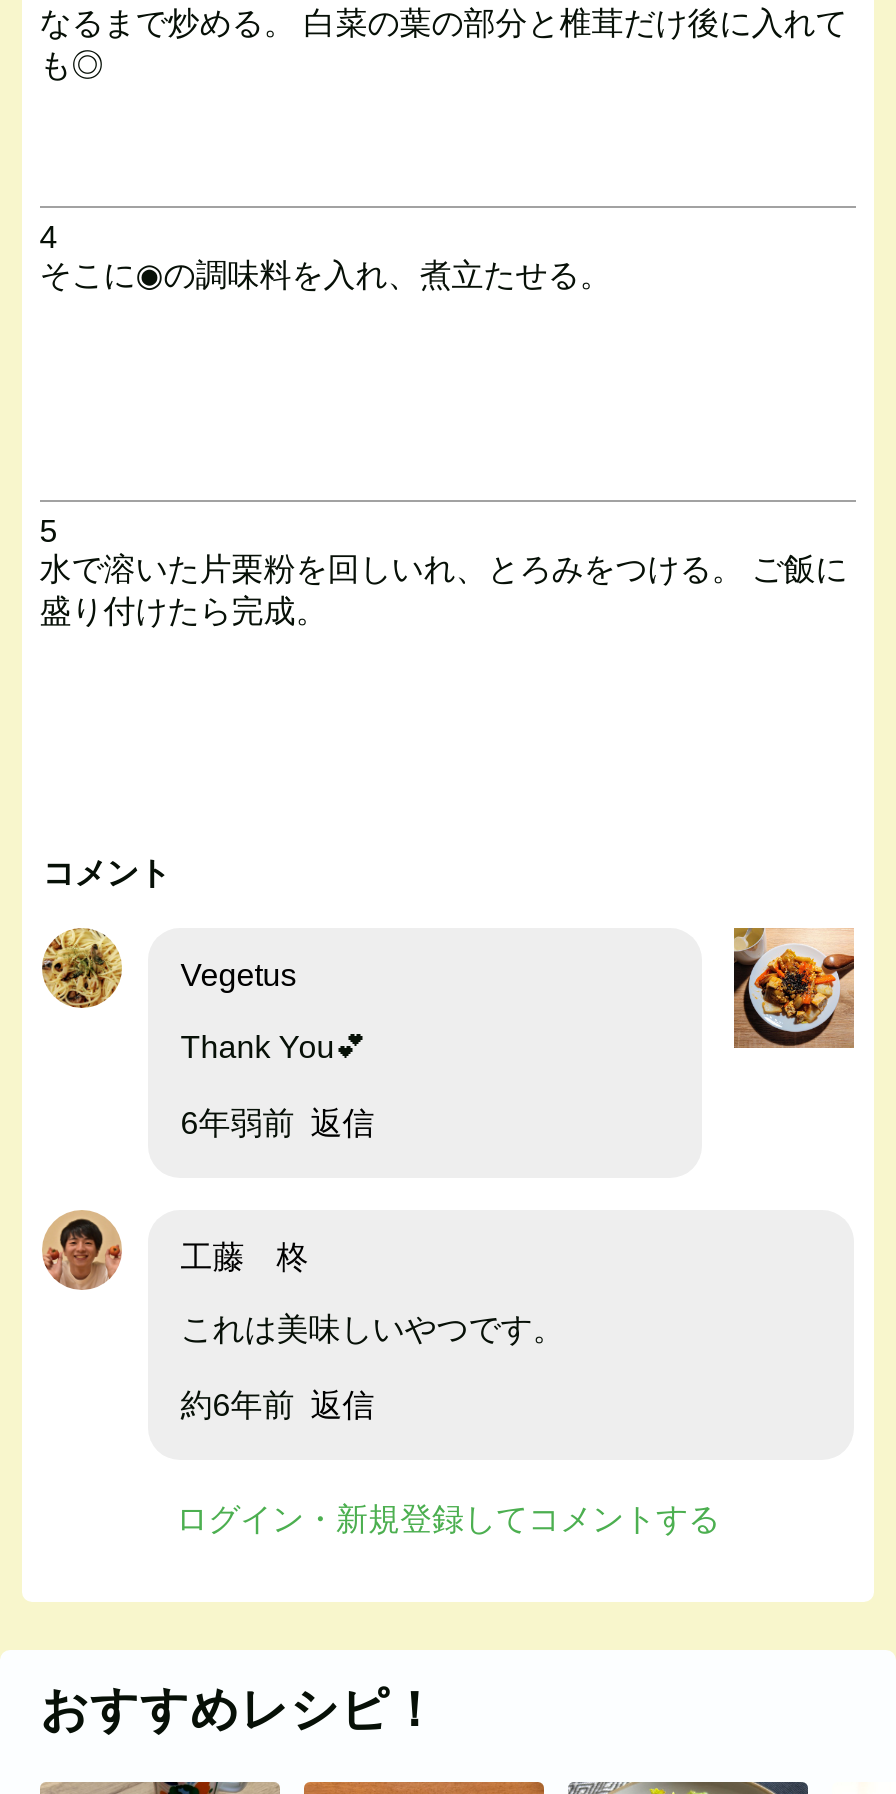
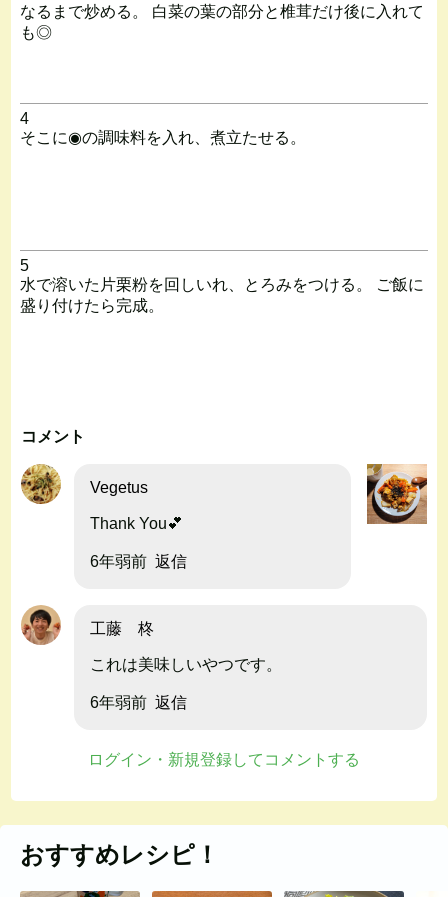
- 約6年前 返信
+ 6年弱前 返信
